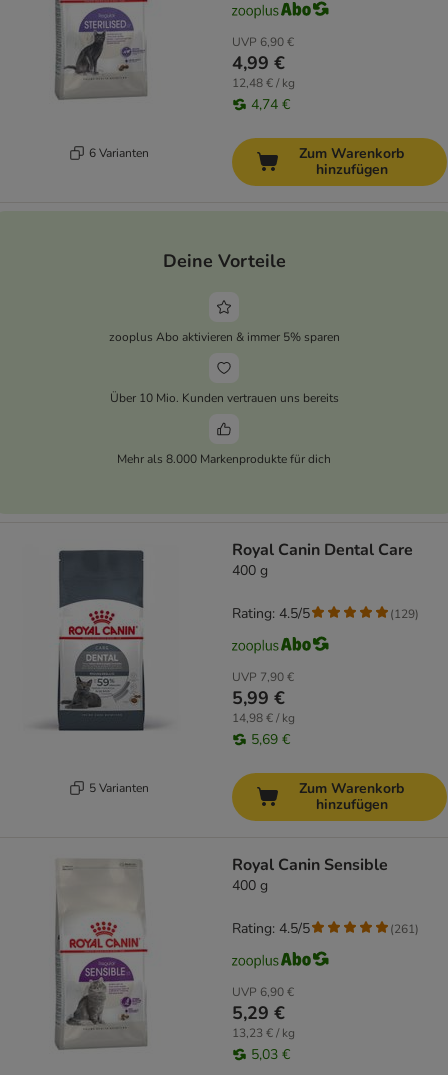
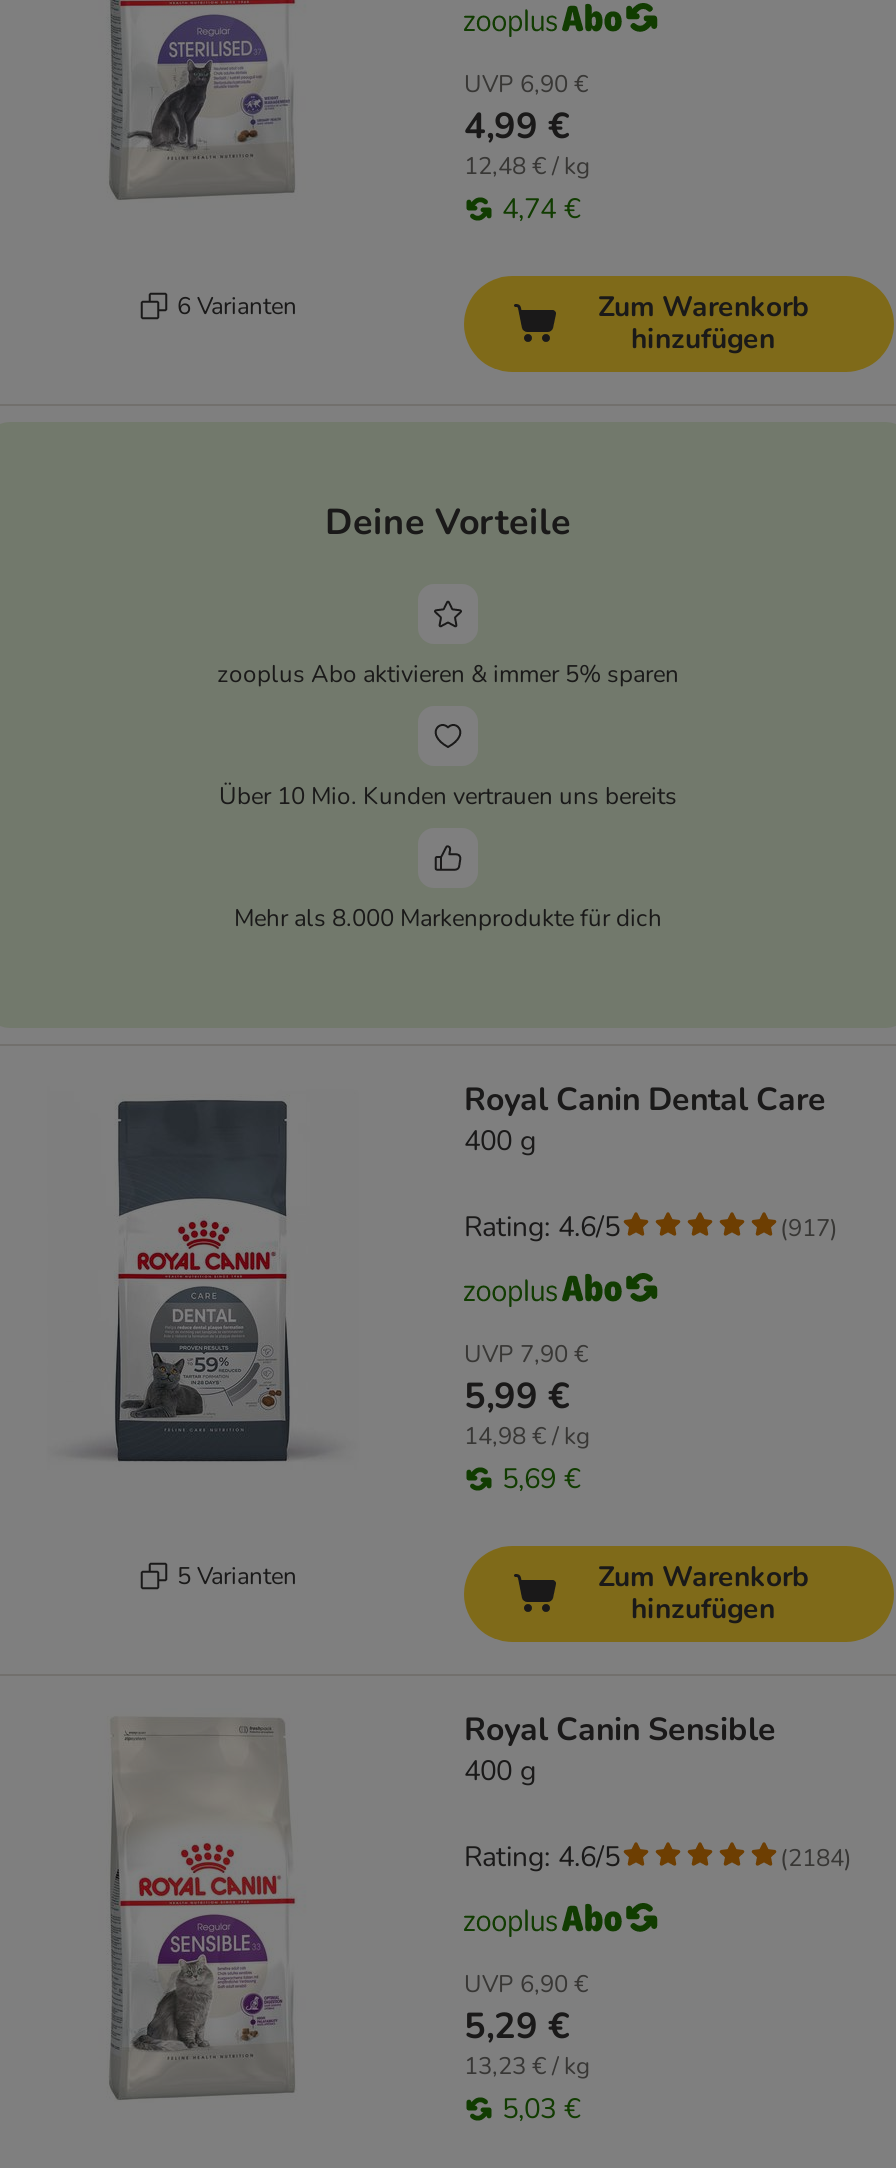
- Rating: 4.5/5
+ Rating: 4.6/5

- (129)
+ (917)

- Rating: 4.5/5
+ Rating: 4.6/5

- (261)
+ (2184)
